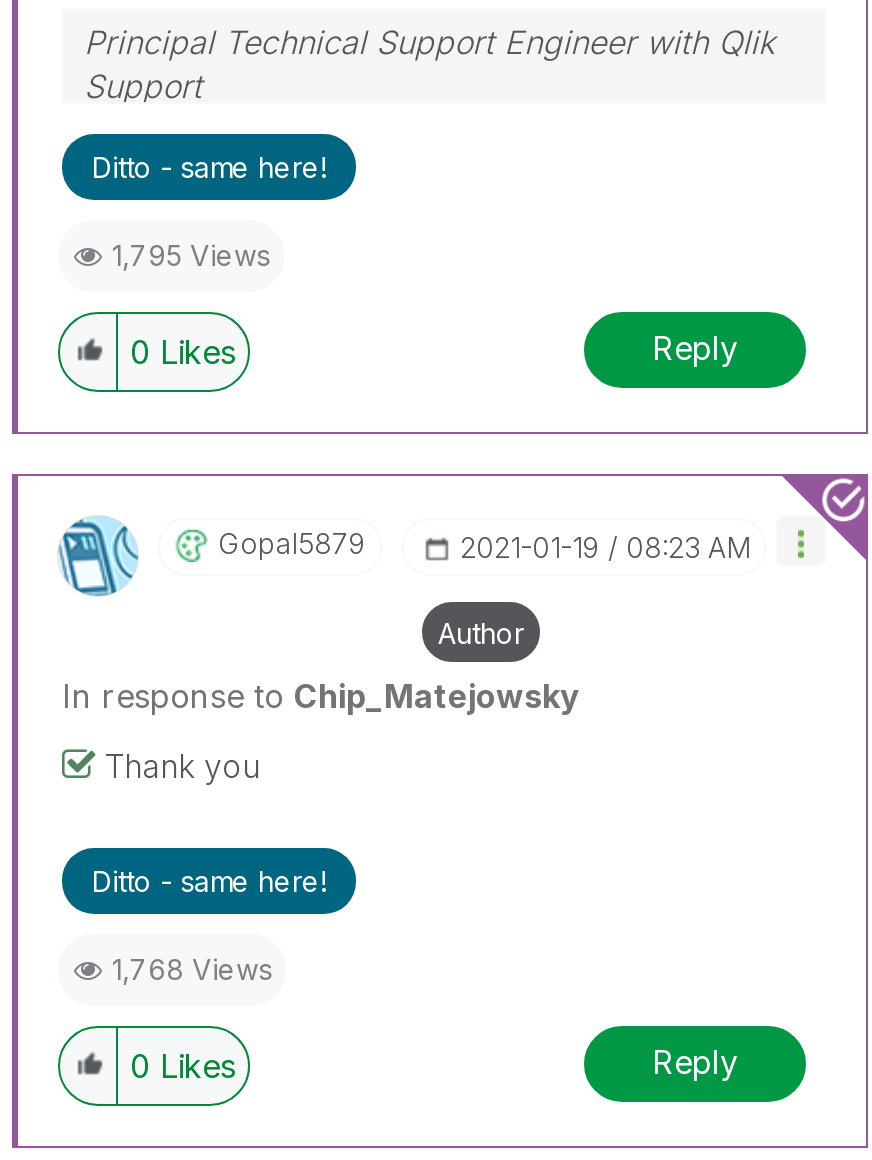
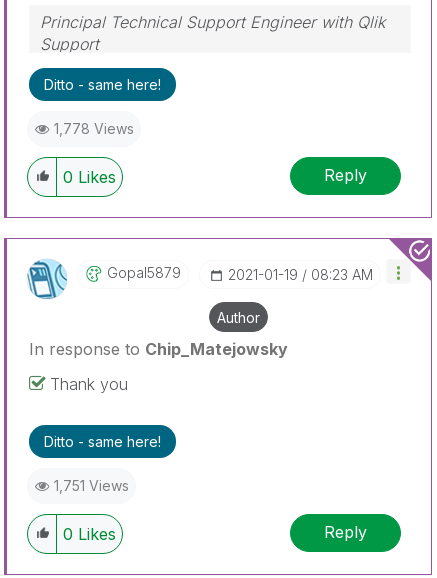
- 1,795 Views
+ 1,778 Views

- 1,768 Views
+ 1,751 Views
